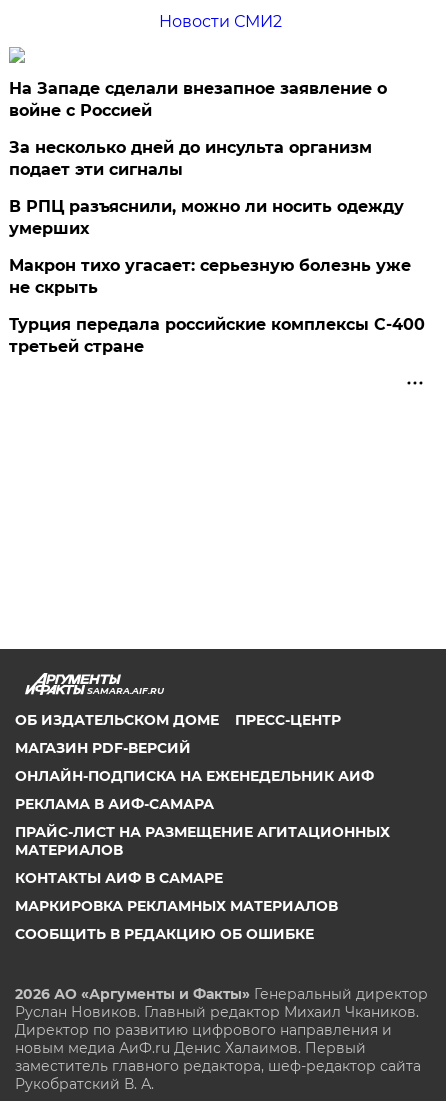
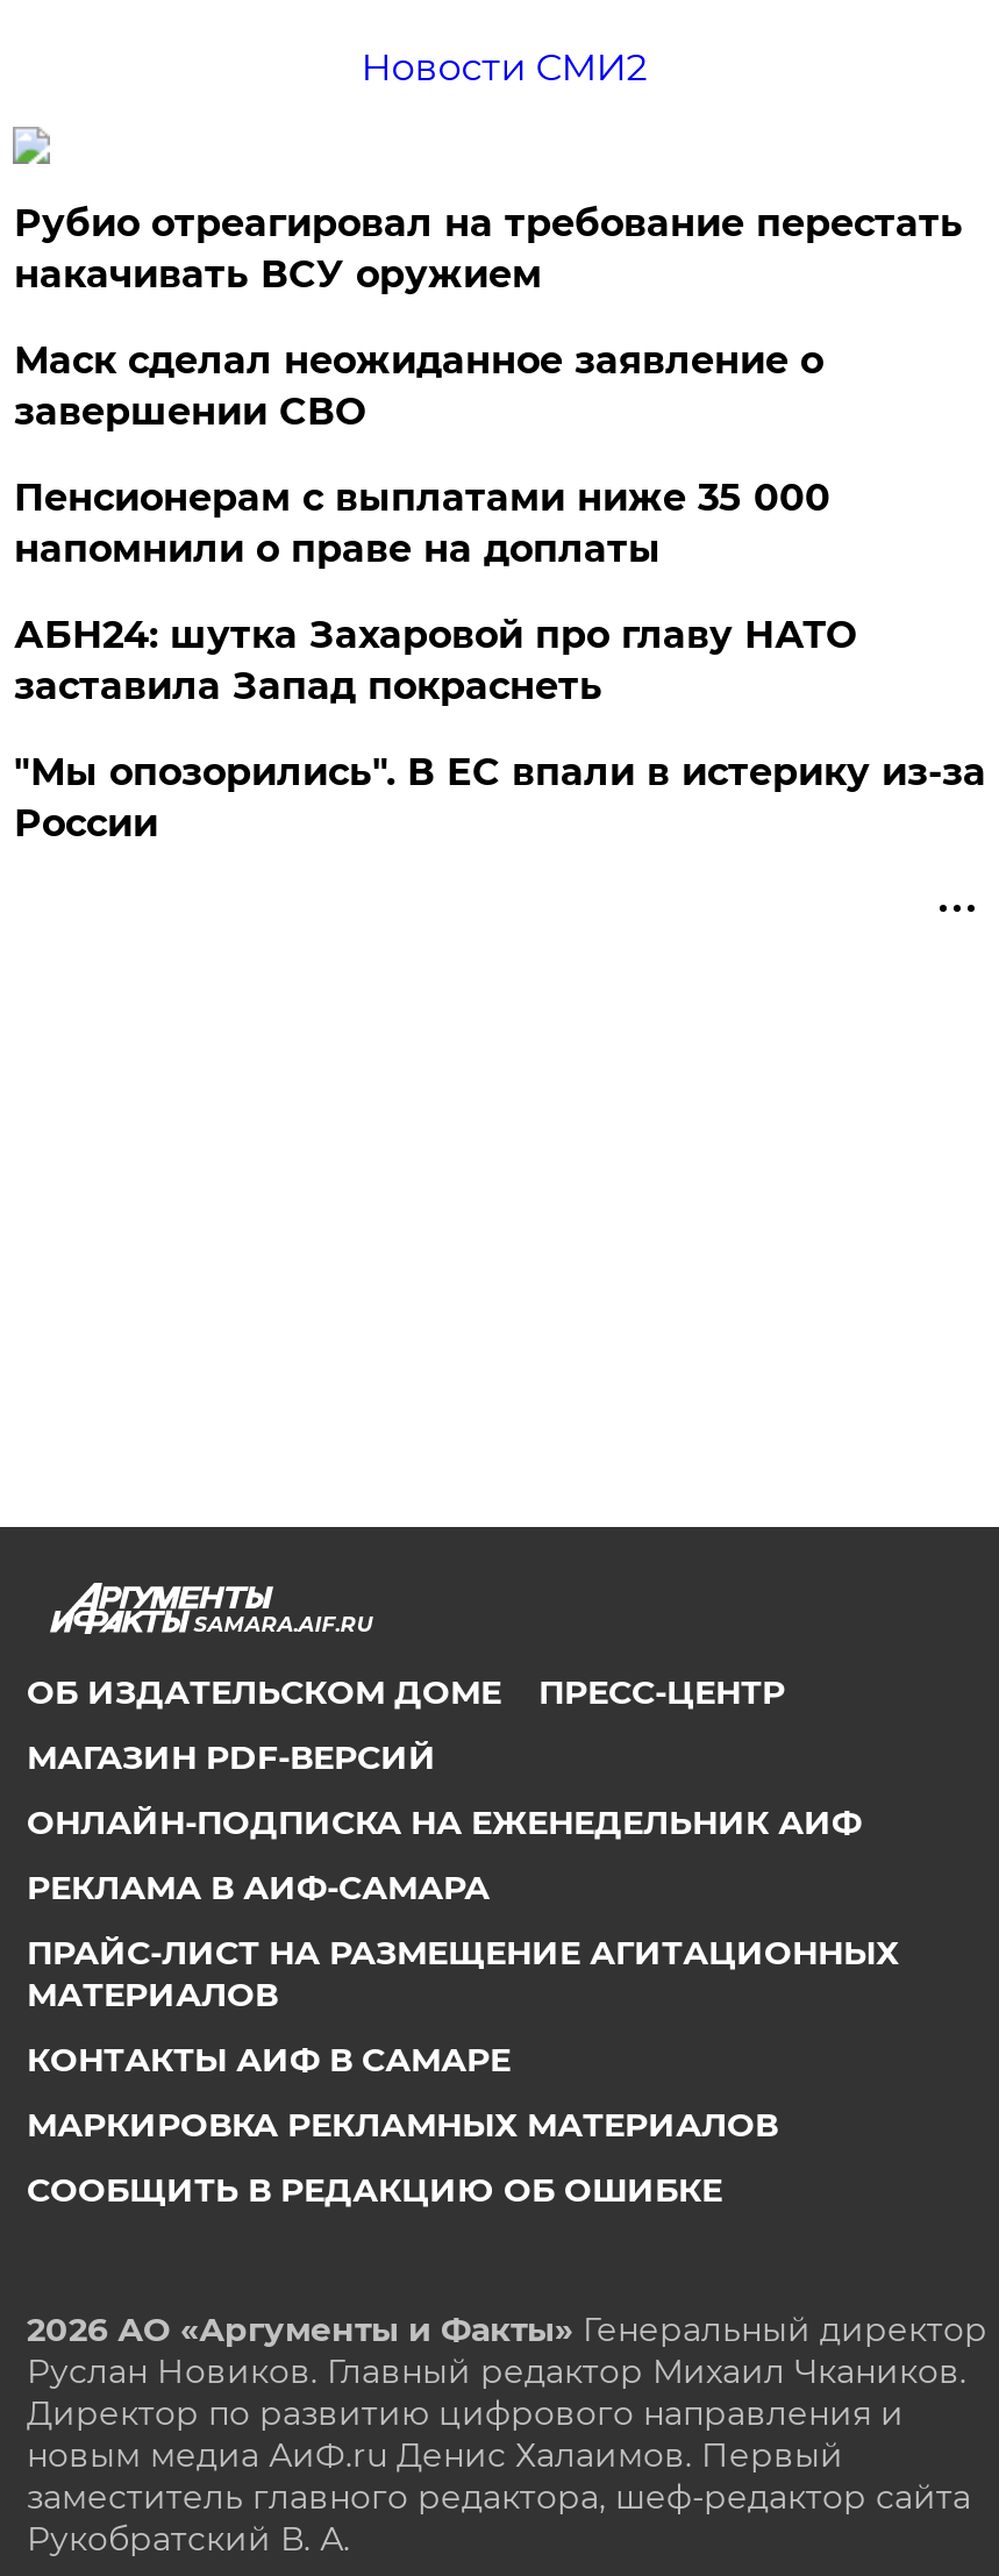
- На Западе сделали внезапное заявление о
- войне с Россией
+ Рубио отреагировал на требование перестать
+ накачивать ВСУ оружием

- За несколько дней до инсульта организм
- подает эти сигналы
+ Маск сделал неожиданное заявление о
+ завершении СВО

- В РПЦ разъяснили, можно ли носить одежду
- умерших
+ Пенсионерам с выплатами ниже 35 000
+ напомнили о праве на доплаты

- Макрон тихо угасает: серьезную болезнь уже
- не скрыть
+ АБН24: шутка Захаровой про главу НАТО
+ заставила Запад покраснеть

- Турция передала российские комплексы С-400
- третьей стране
+ "Мы опозорились". В ЕС впали в истерику из-за
+ России
